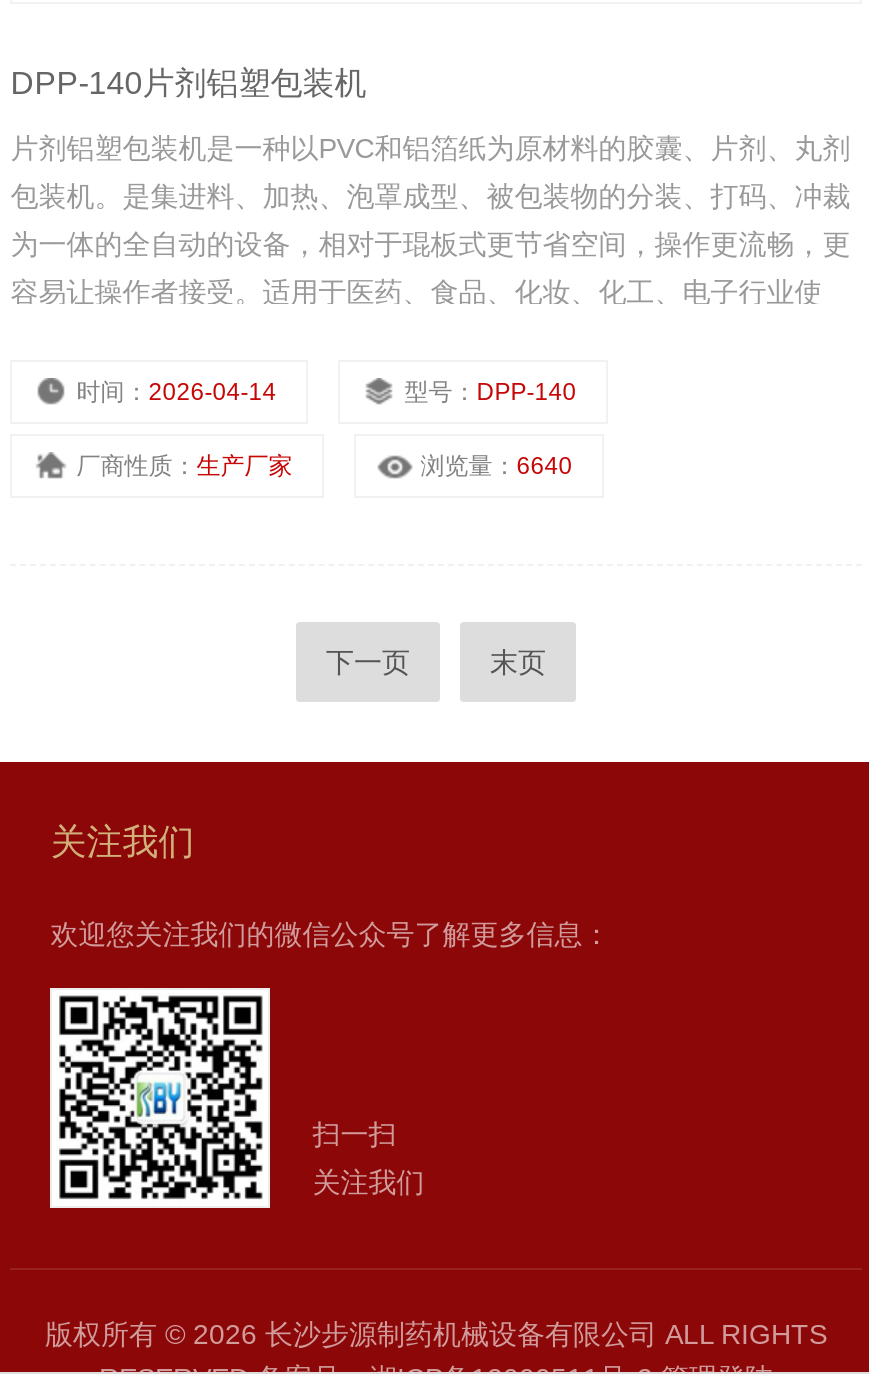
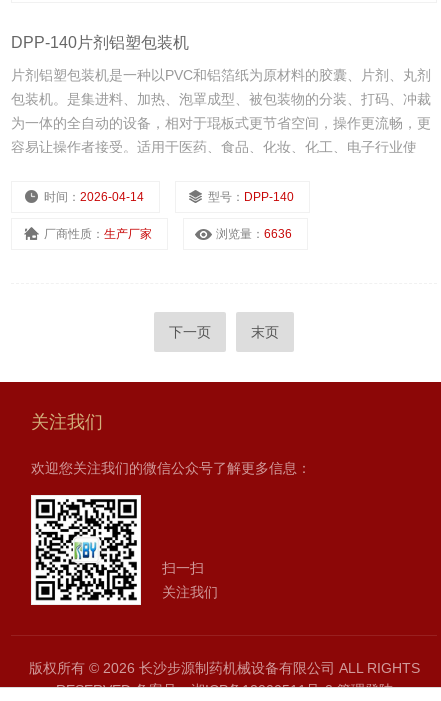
- 浏览量：6640
+ 浏览量：6636
